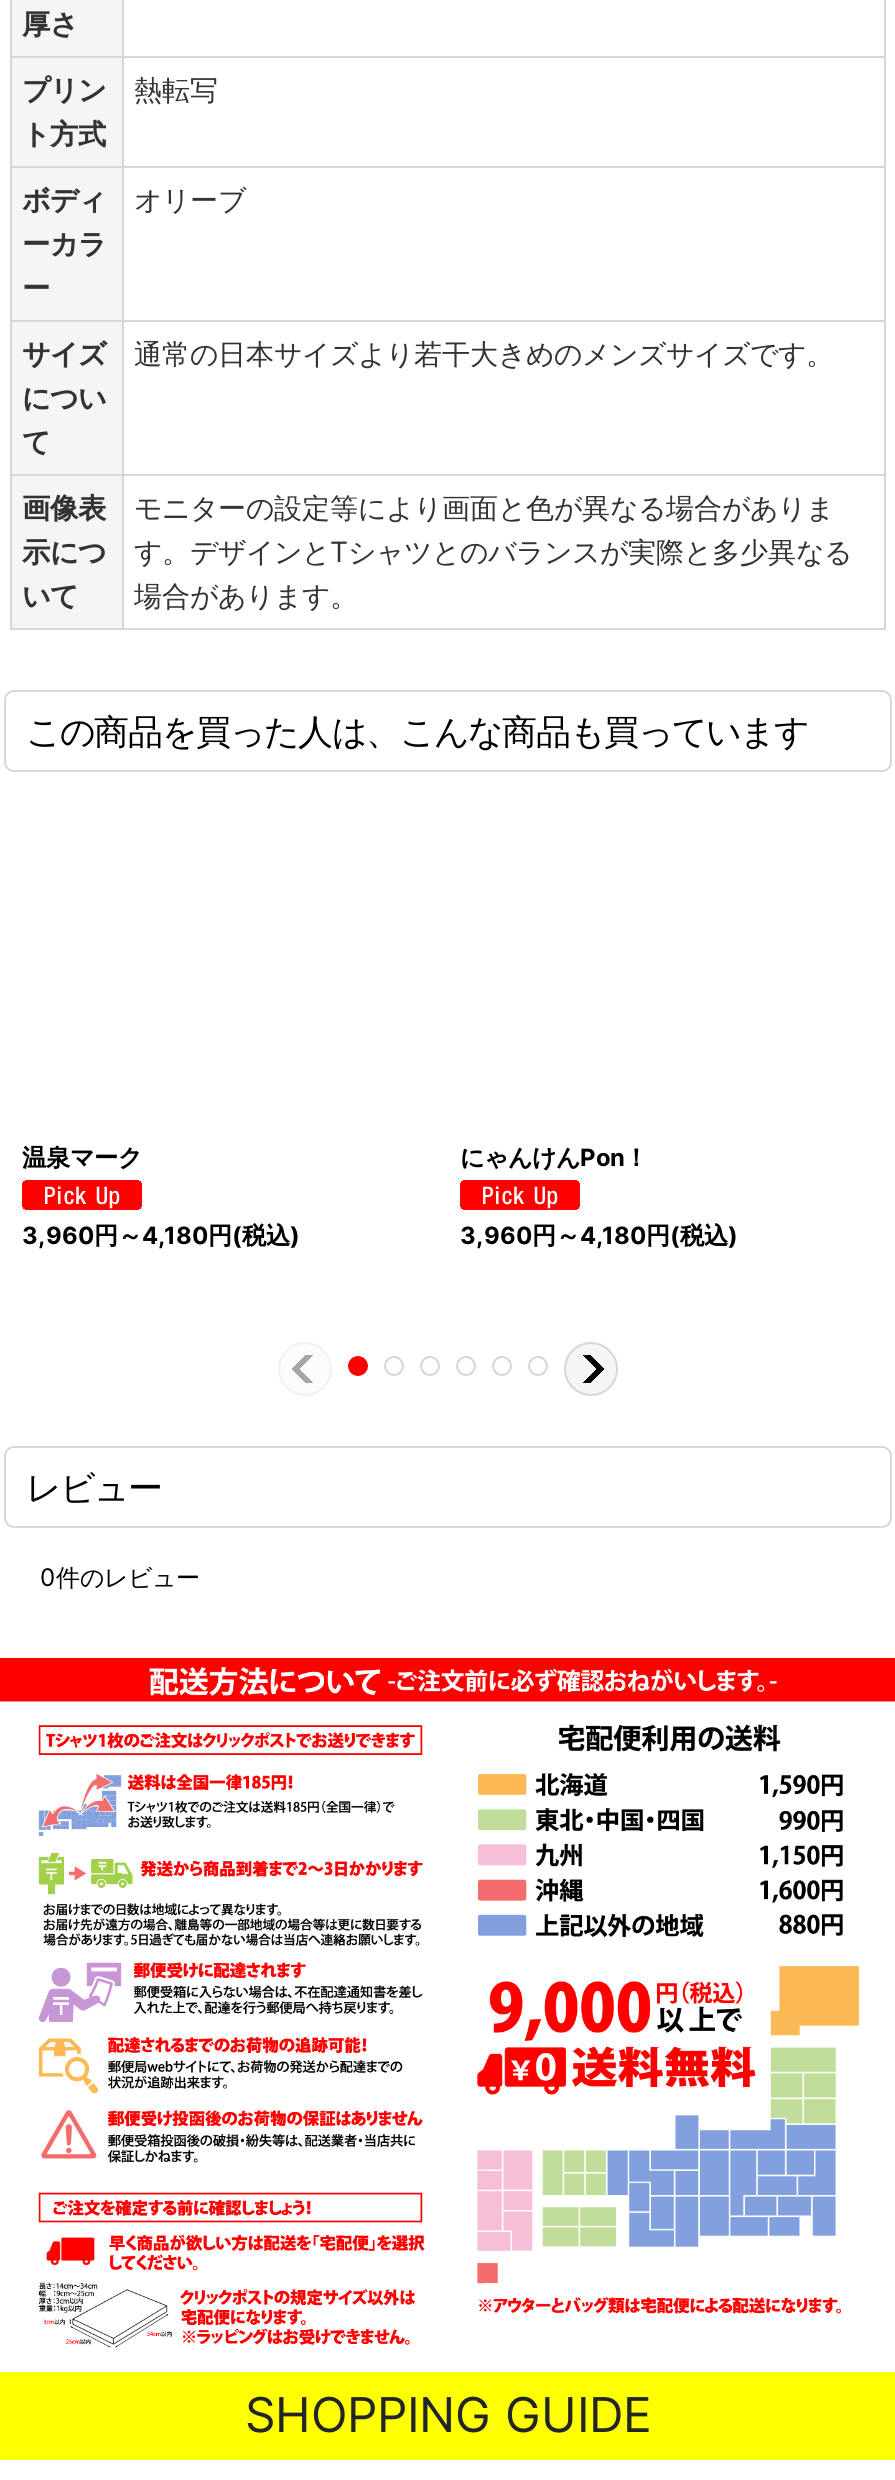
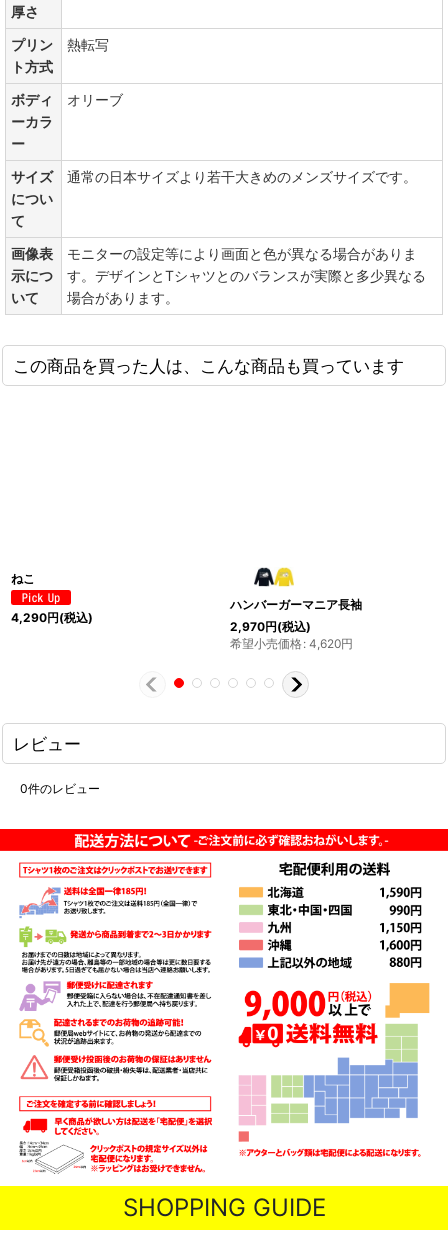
- 温泉マーク
+ ねこ

- にゃんけんPon！
+ ハンバーガーマニア長袖

- 3,960円～4,180円(税込)
+ 4,290円(税込)

- 3,960円～4,180円(税込)
+ 2,970円(税込)
+ 希望小売価格: 4,620円
